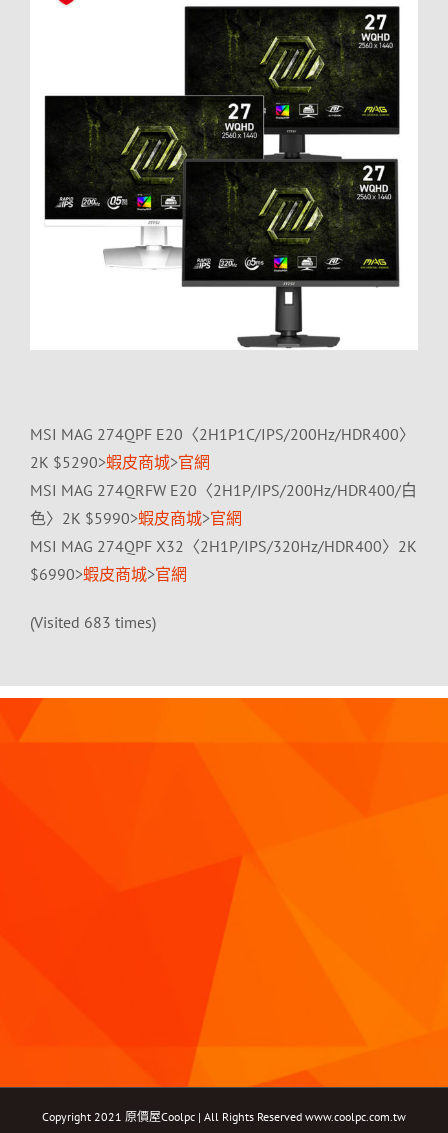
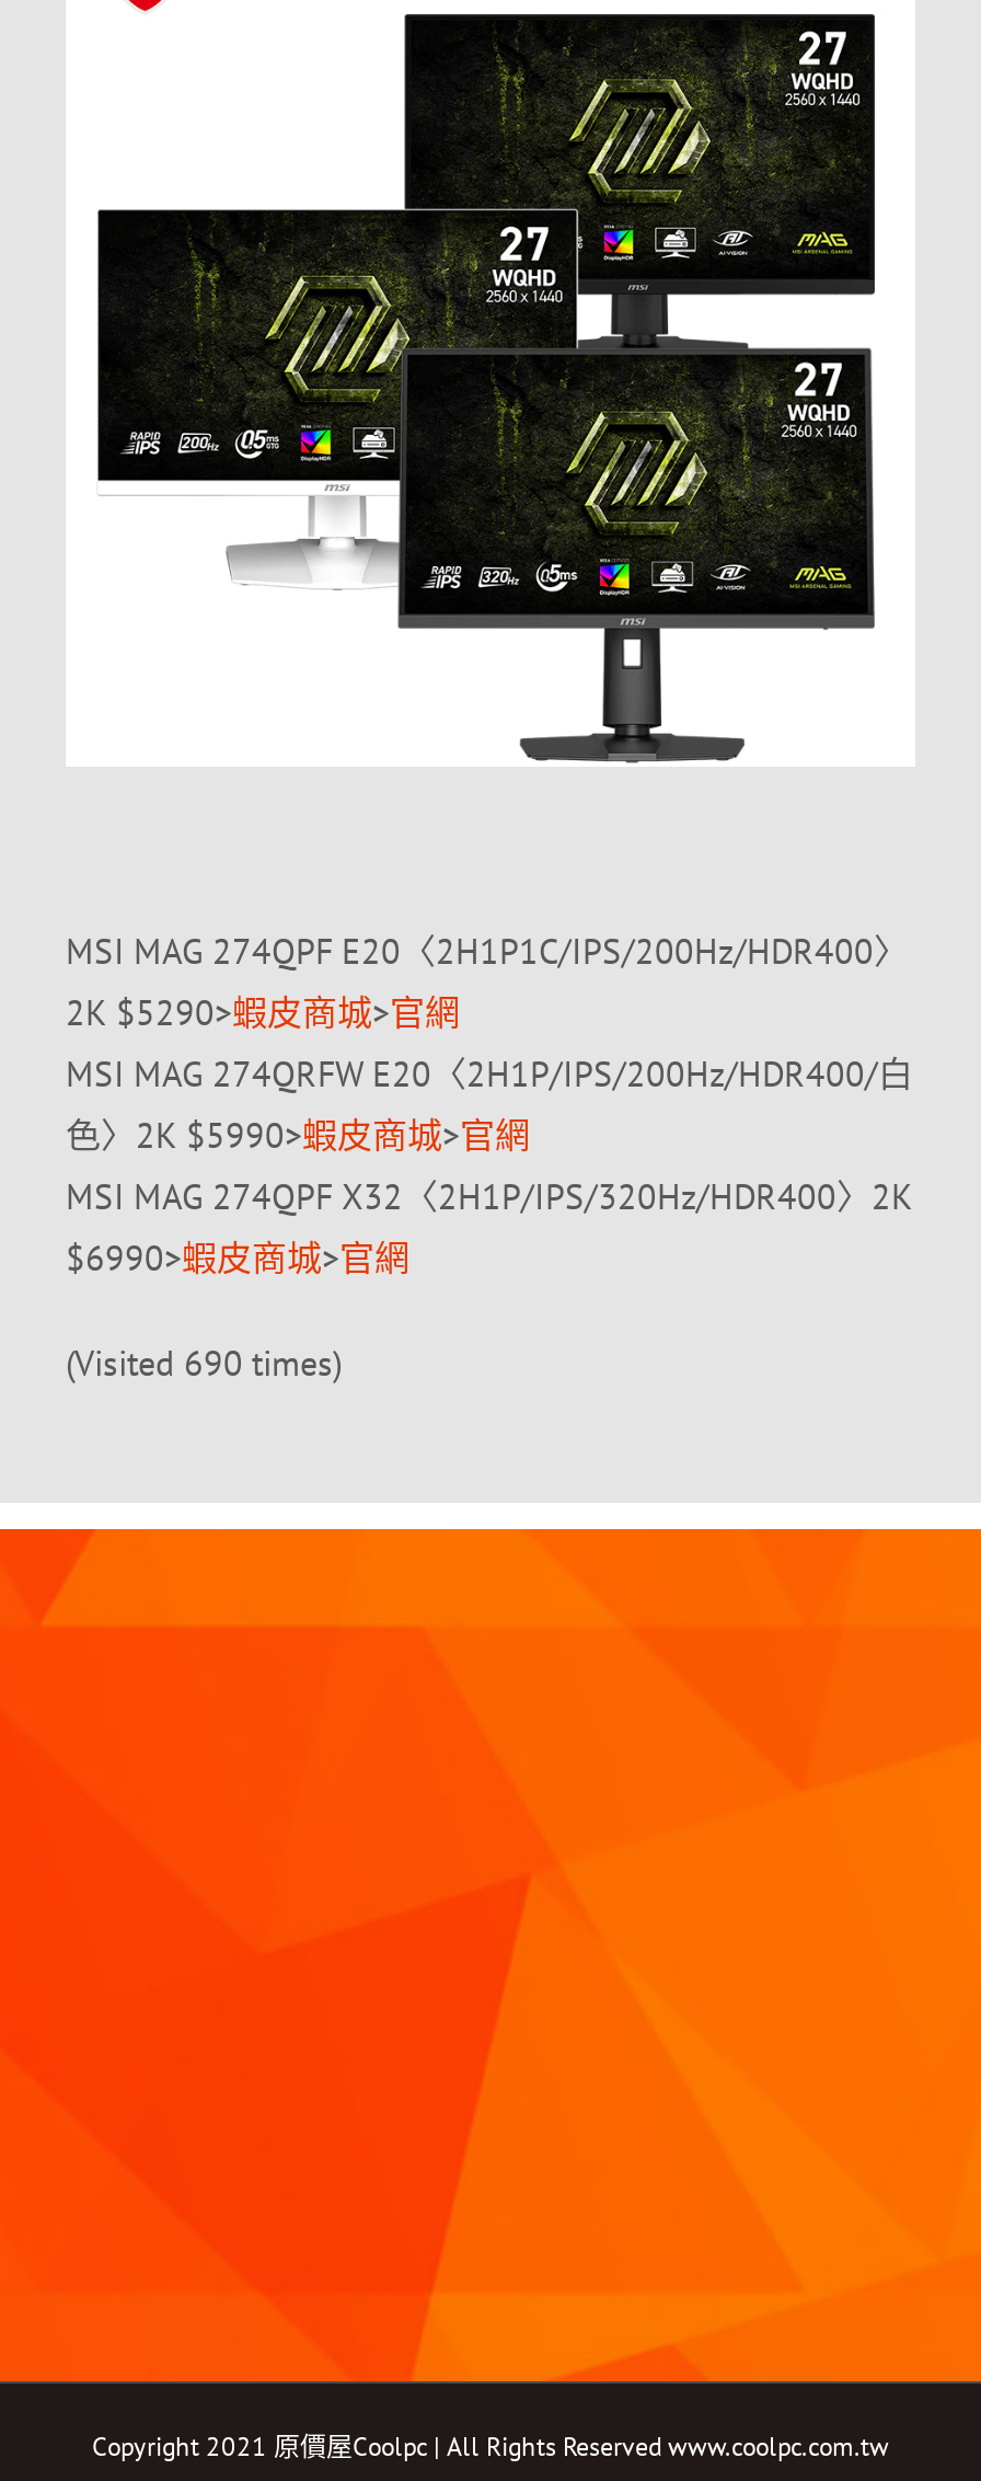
- (Visited 683 times)
+ (Visited 690 times)
